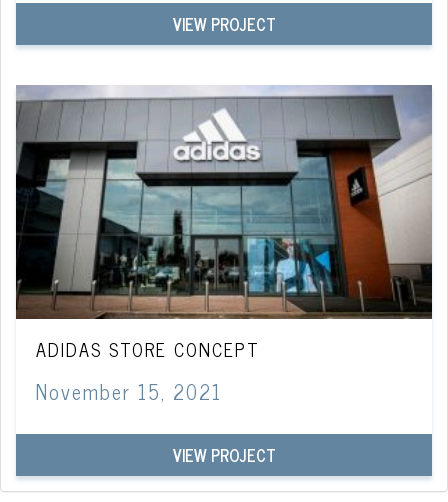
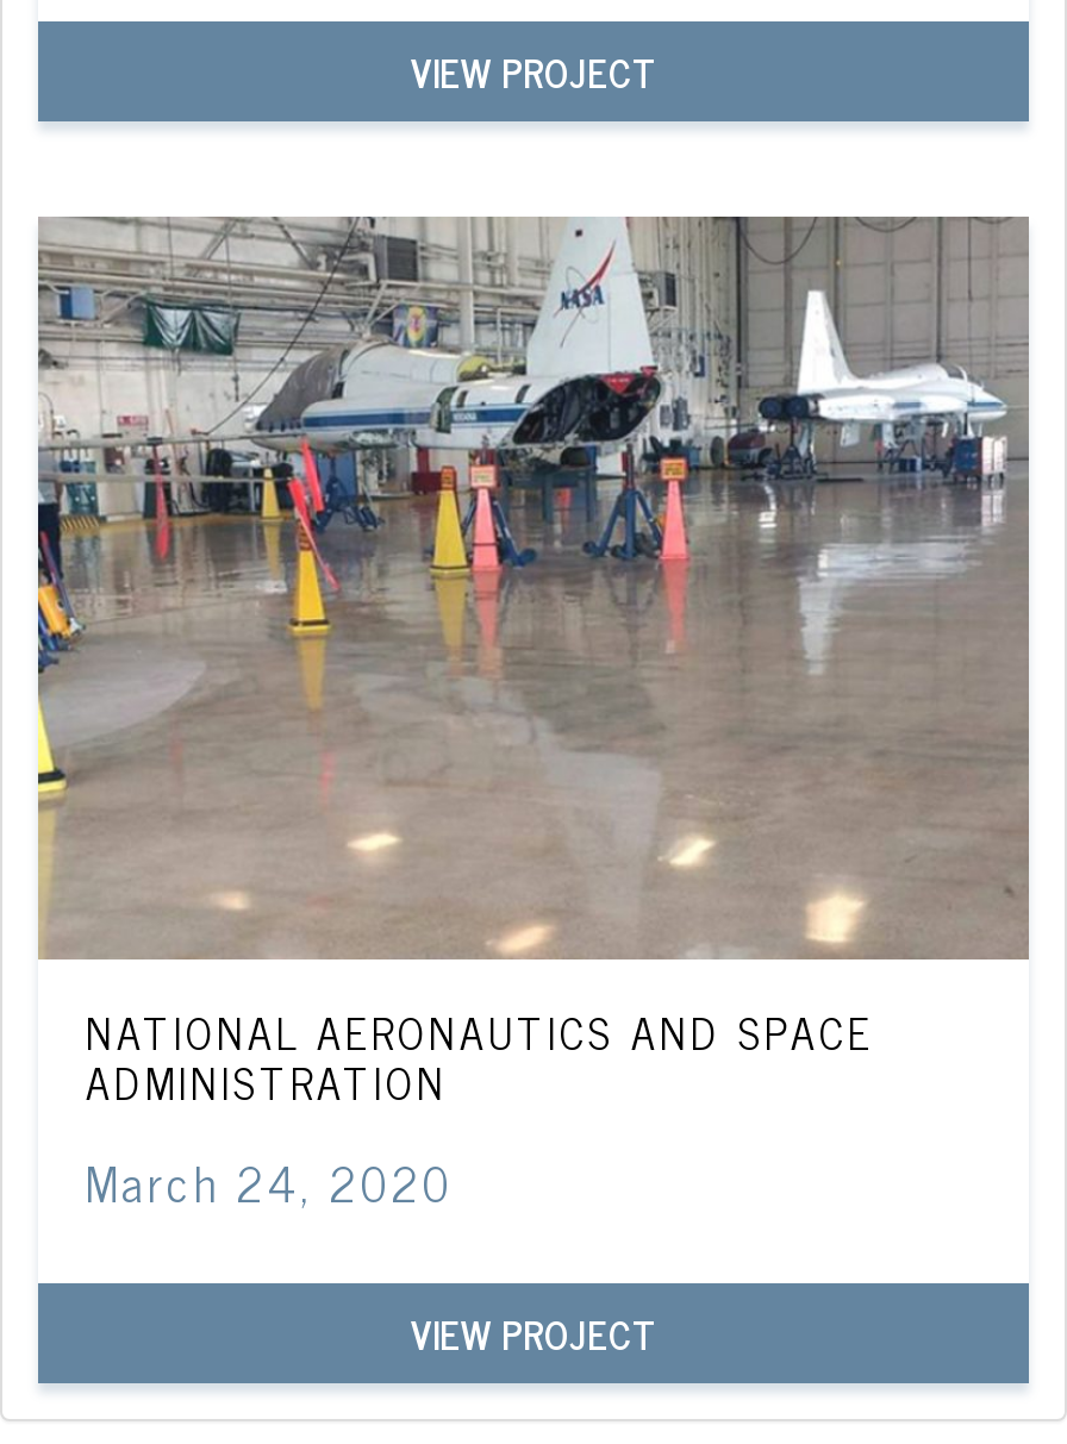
- [image]
- ADIDAS STORE CONCEPT
- November 15, 2021
+ [image]
+ NATIONAL AERONAUTICS AND SPACE
+ ADMINISTRATION
+ March 24, 2020
